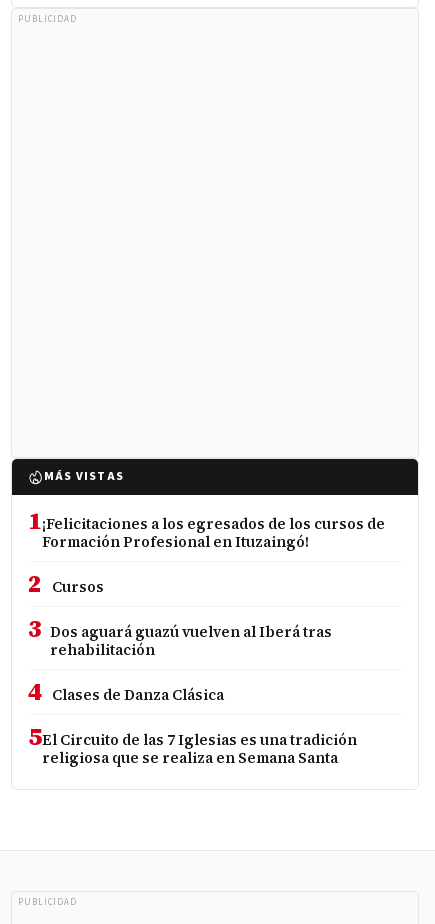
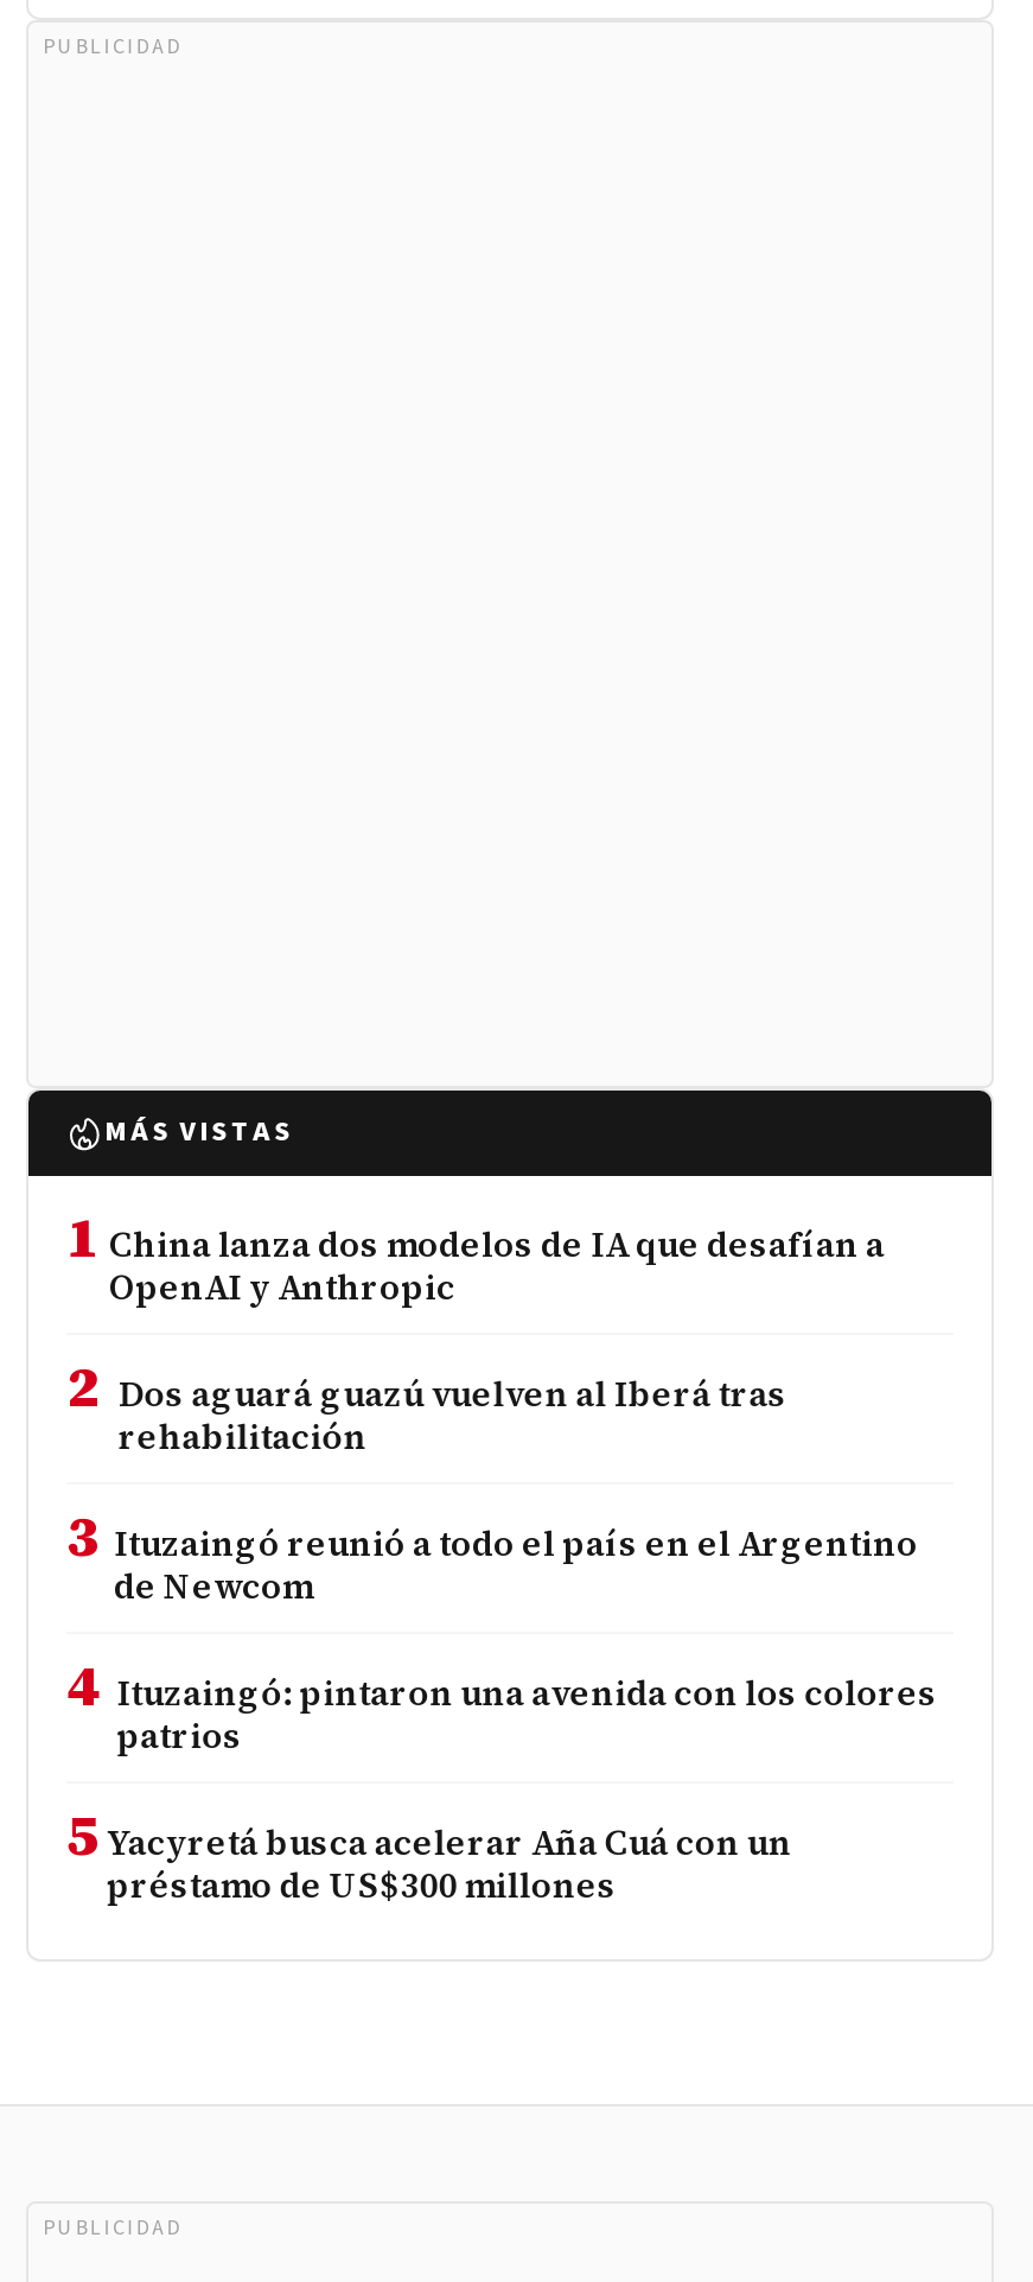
- 1¡Felicitaciones a los egresados de los cursos de
- Formación Profesional en Ituzaingó!
+ 1 China lanza dos modelos de IA que desafían a
+ OpenAI y Anthropic

- 2 Cursos
- 3 Dos aguará guazú vuelven al Iberá tras
+ 2 Dos aguará guazú vuelven al Iberá tras

moved up: rehabilitación

- 4 Clases de Danza Clásica
- 5El Circuito de las 7 Iglesias es una tradición
- religiosa que se realiza en Semana Santa
+ 3 Ituzaingó reunió a todo el país en el Argentino
+ de Newcom
+ 4 Ituzaingó: pintaron una avenida con los colores
+ patrios
+ 5 Yacyretá busca acelerar Aña Cuá con un
+ préstamo de US$300 millones
